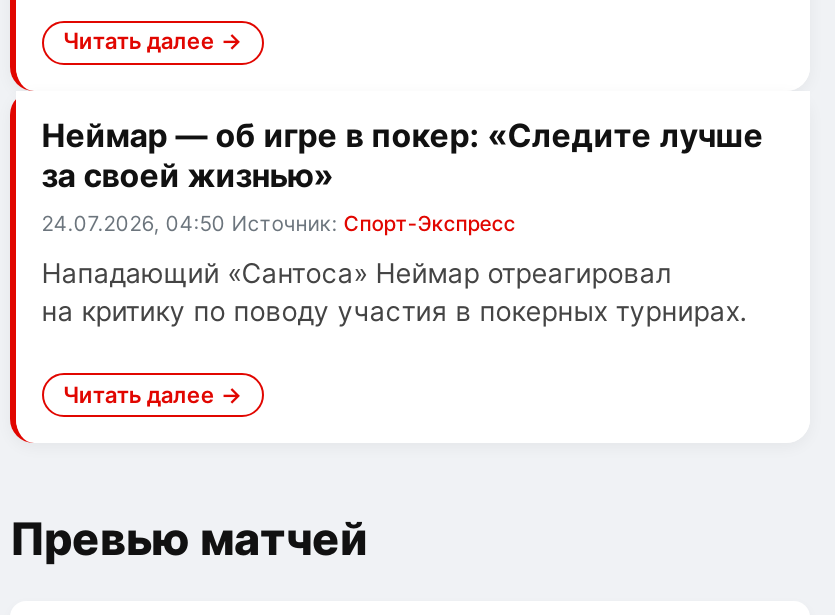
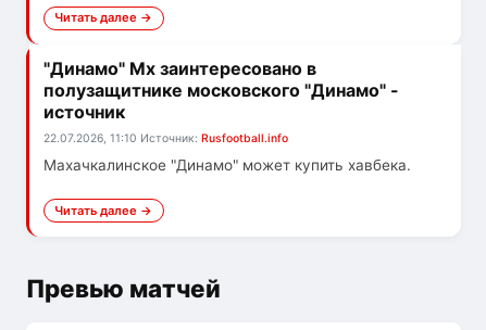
- Неймар — об игре в покер: «Следите лучше
- за своей жизнью»
- 24.07.2026, 04:50 Источник: Спорт-Экспресс
+ "Динамо" Мх заинтересовано в
+ полузащитнике московского "Динамо" -
+ источник
+ 22.07.2026, 11:10 Источник: Rusfootball.info

- Нападающий «Сантоса» Неймар отреагировал
- на критику по поводу участия в покерных турнирах.
+ Махачкалинское "Динамо" может купить хавбека.
